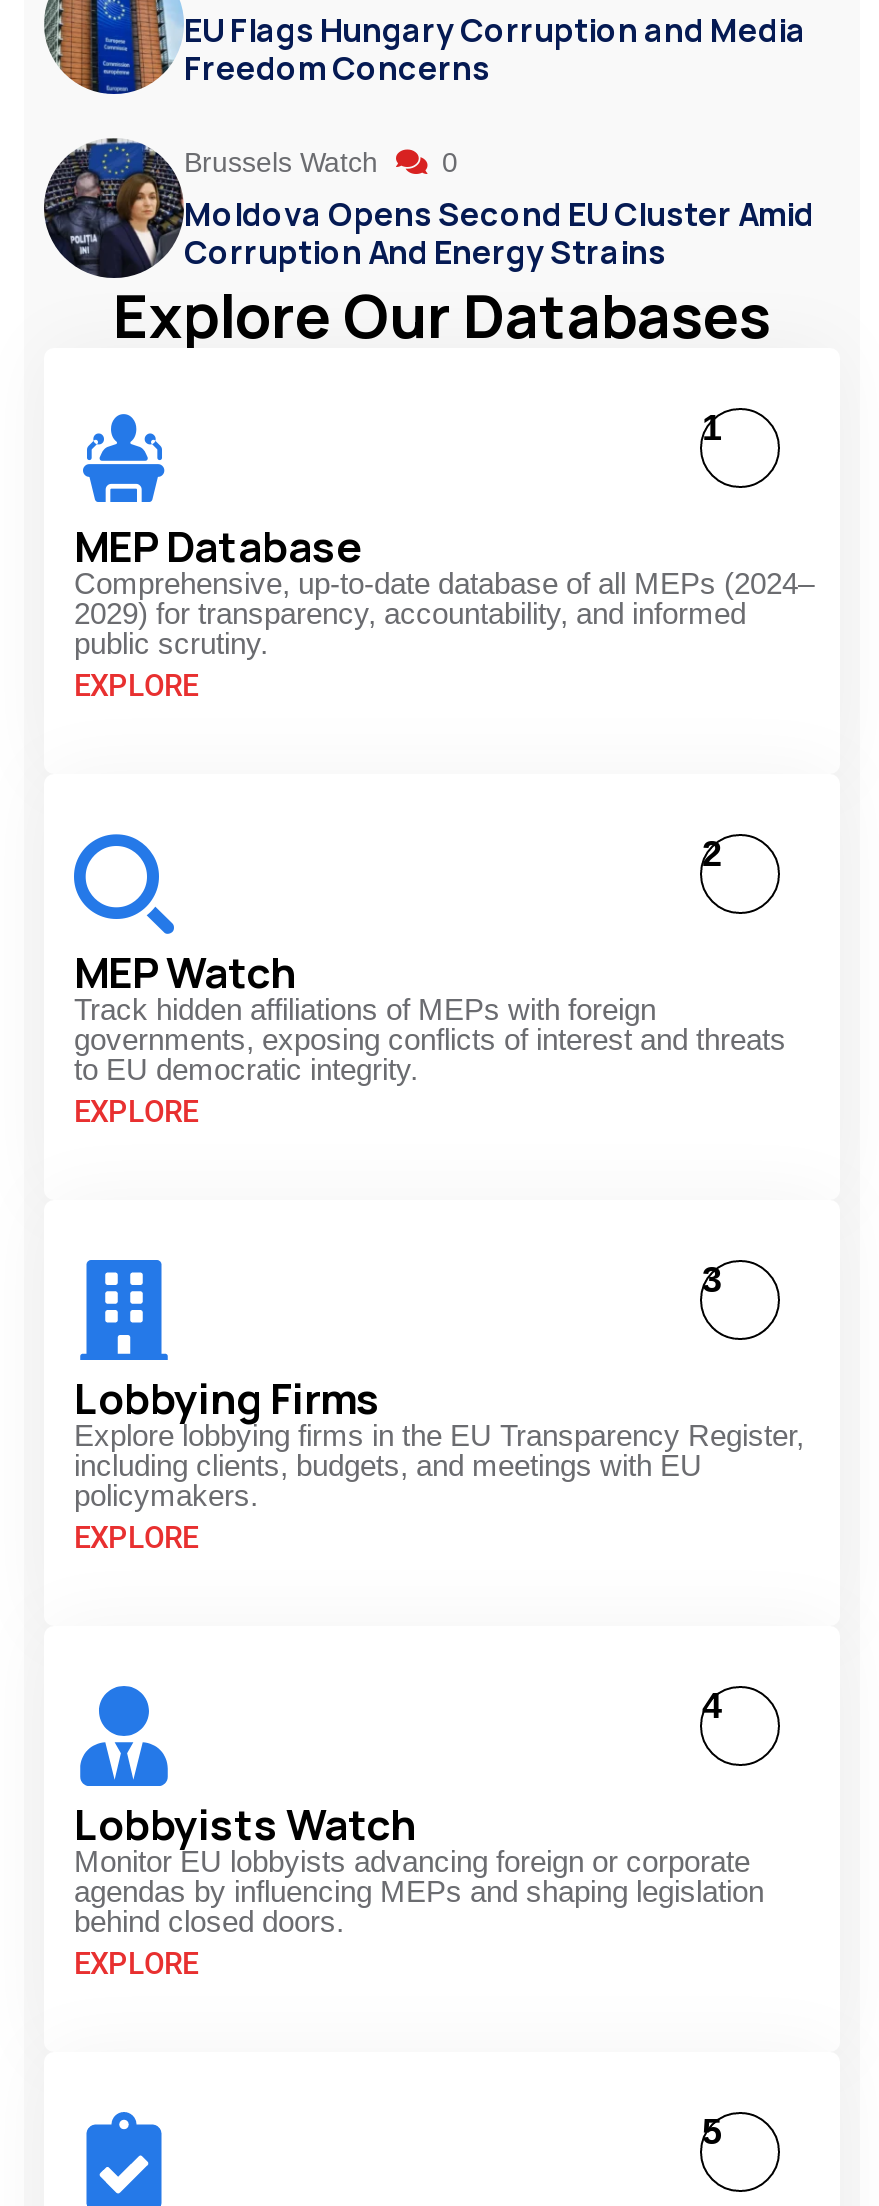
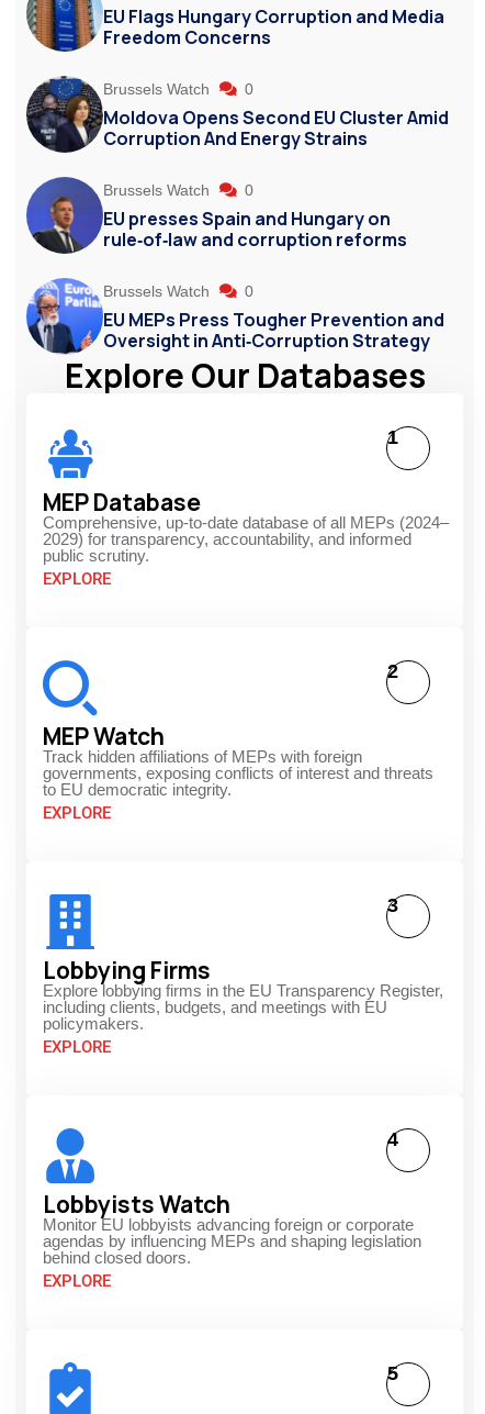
+ [image]
+ Brussels Watch
+ 0
+ EU presses Spain and Hungary on
+ rule‑of‑law and corruption reforms
+ Brussels Watch
+ 0
+ EU MEPs Press Tougher Prevention and
+ Oversight in Anti‑Corruption Strategy

+ [image]
